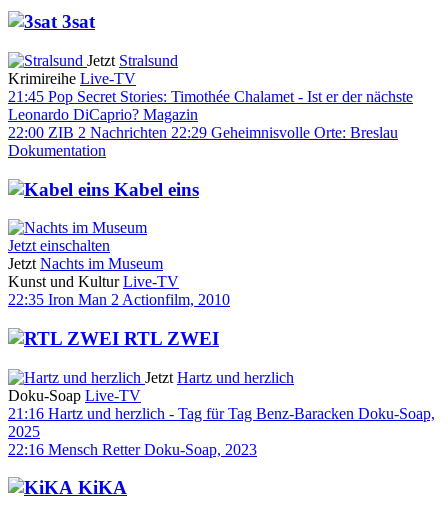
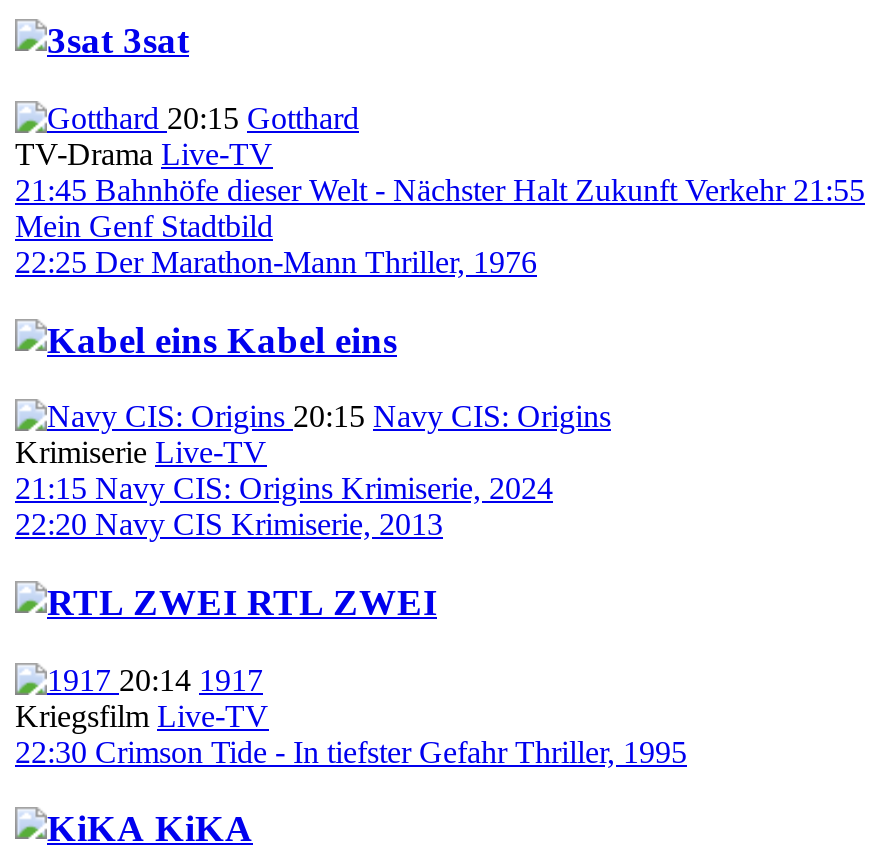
- Jetzt Stralsund
- Krimireihe Live-TV
- 21:45 Pop Secret Stories: Timothée Chalamet - Ist er der nächste
- Leonardo DiCaprio? Magazin
- 22:00 ZIB 2 Nachrichten 22:29 Geheimnisvolle Orte: Breslau
- Dokumentation
+ 20:15 Gotthard
+ TV-Drama Live-TV
+ 21:45 Bahnhöfe dieser Welt - Nächster Halt Zukunft Verkehr 21:55
+ Mein Genf Stadtbild
+ 22:25 Der Marathon-Mann Thriller, 1976

- Jetzt einschalten
- Jetzt Nachts im Museum
- Kunst und Kultur Live-TV
- 22:35 Iron Man 2 Actionfilm, 2010
+ 20:15 Navy CIS: Origins
+ Krimiserie Live-TV
+ 21:15 Navy CIS: Origins Krimiserie, 2024
+ 22:20 Navy CIS Krimiserie, 2013

- Jetzt Hartz und herzlich
- Doku-Soap Live-TV
- 21:16 Hartz und herzlich - Tag für Tag Benz-Baracken Doku-Soap,
- 2025
- 22:16 Mensch Retter Doku-Soap, 2023
+ 20:14 1917
+ Kriegsfilm Live-TV
+ 22:30 Crimson Tide - In tiefster Gefahr Thriller, 1995
